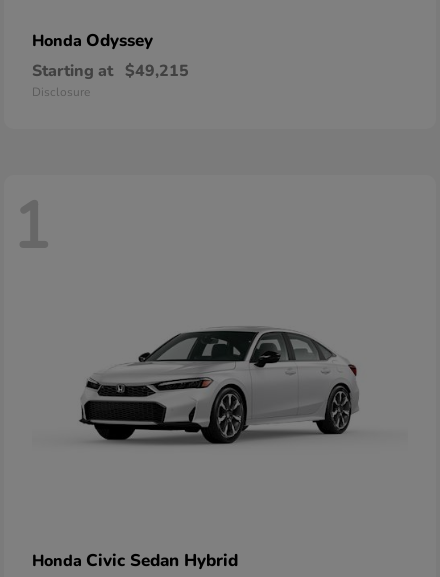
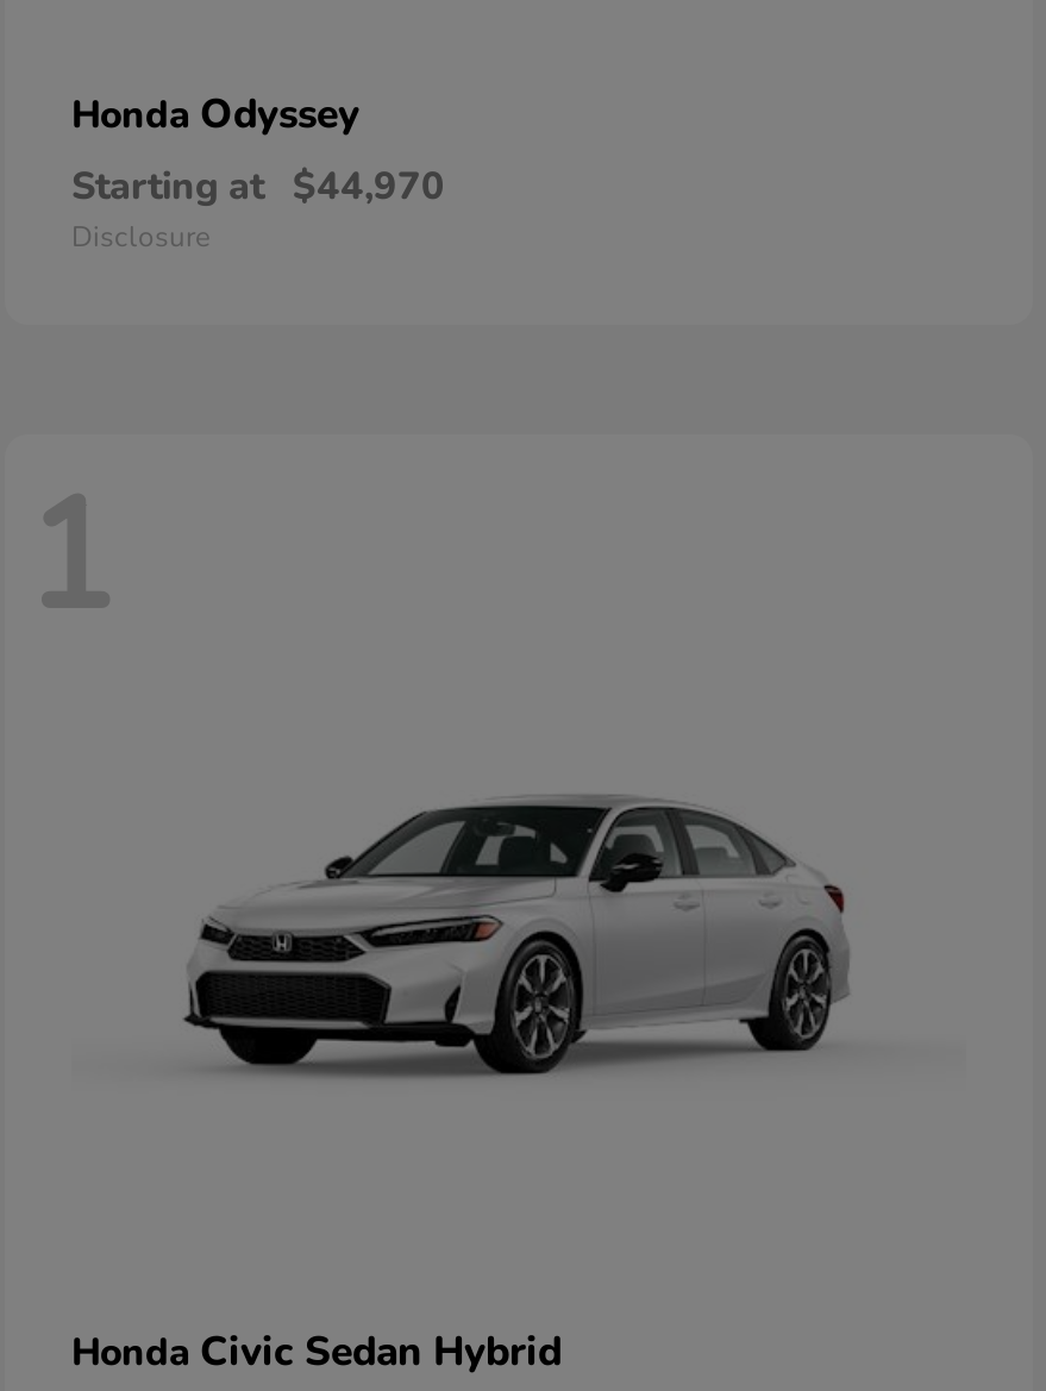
- Starting at $49,215
+ Starting at $44,970
